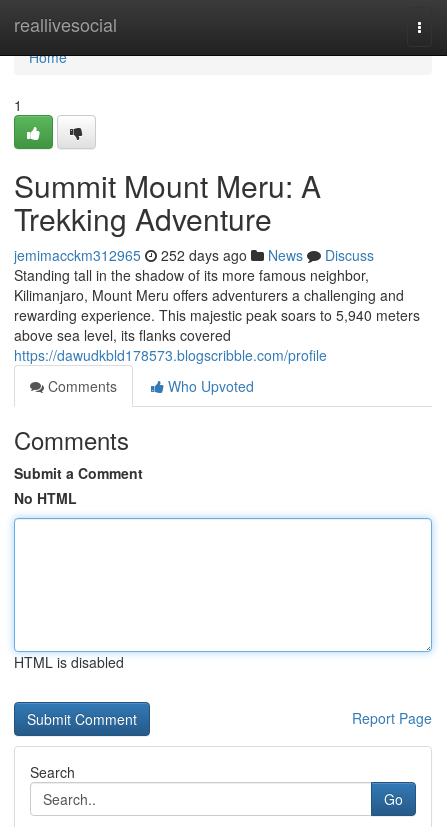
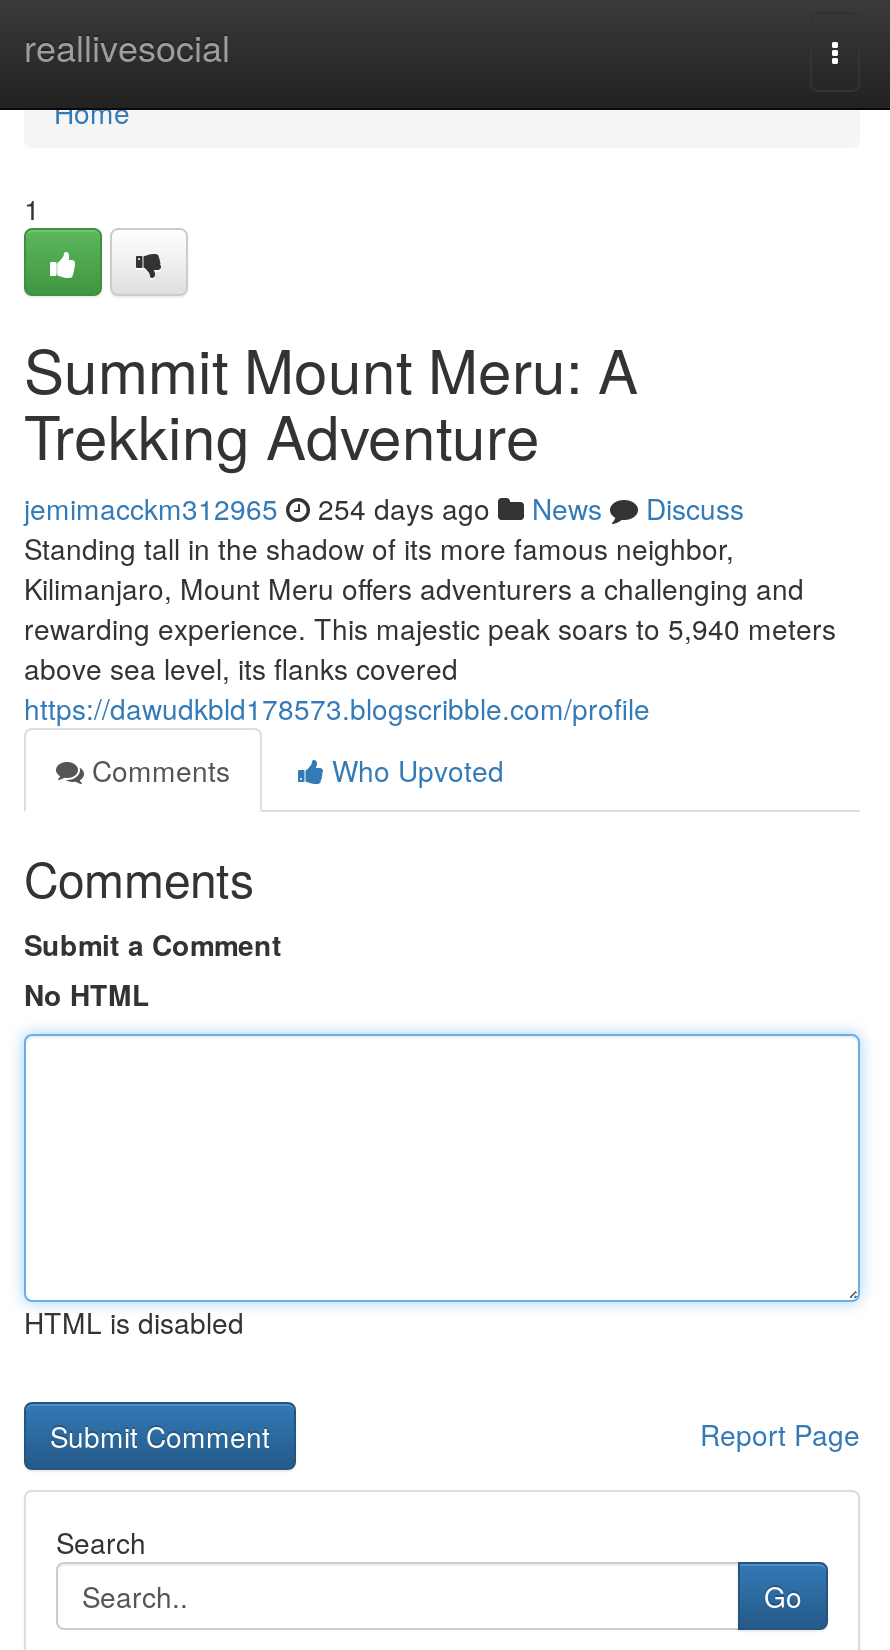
- jemimacckm312965 252 days ago News Discuss
+ jemimacckm312965 254 days ago News Discuss
